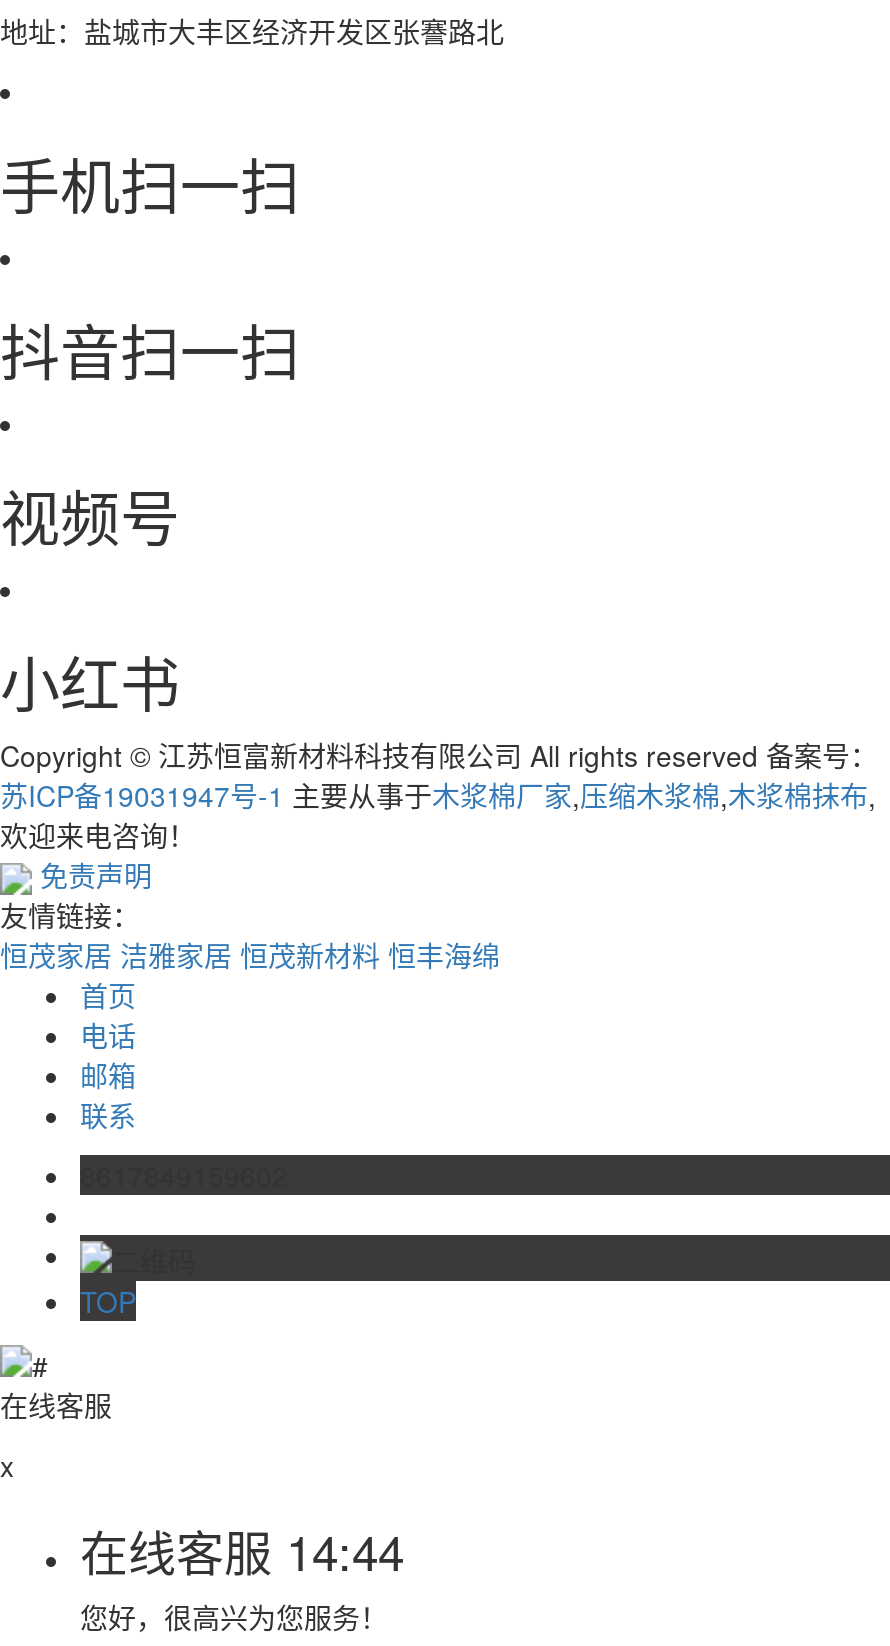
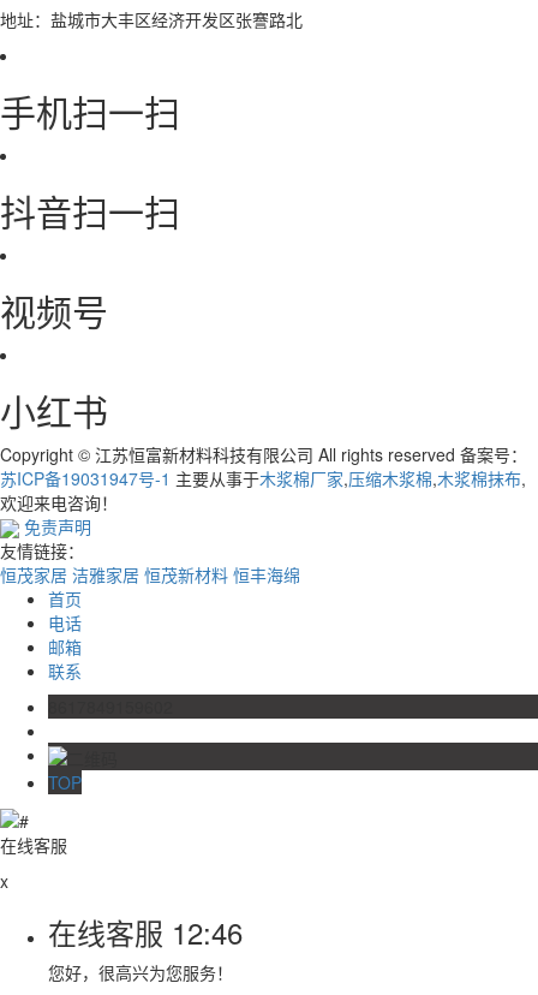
- 在线客服14:44
+ 在线客服12:46
